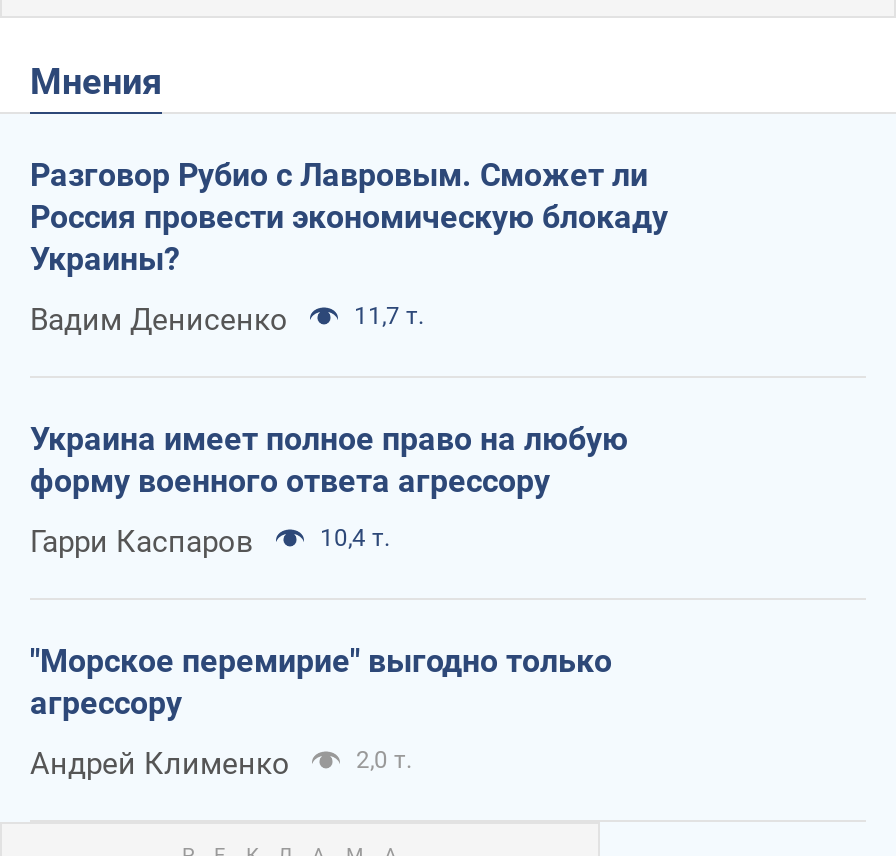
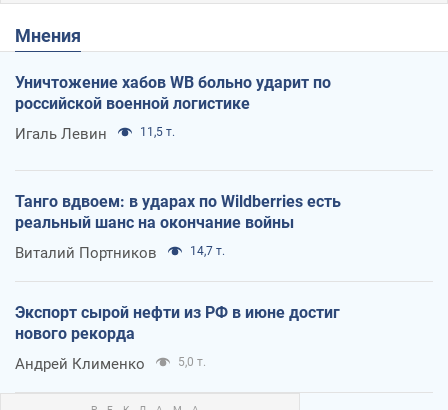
- Разговор Рубио с Лавровым. Сможет ли
- Россия провести экономическую блокаду
- Украины?
+ Уничтожение хабов WB больно ударит по
+ российской военной логистике

- Вадим Денисенко
- 11,7 т.
+ Игаль Левин
+ 11,5 т.

- Украина имеет полное право на любую
- форму военного ответа агрессору
+ Танго вдвоем: в ударах по Wildberries есть
+ реальный шанс на окончание войны

- Гарри Каспаров
- 10,4 т.
+ Виталий Портников
+ 14,7 т.

- "Морское перемирие" выгодно только
- агрессору
+ Экспорт сырой нефти из РФ в июне достиг
+ нового рекорда

- 2,0 т.
+ 5,0 т.
